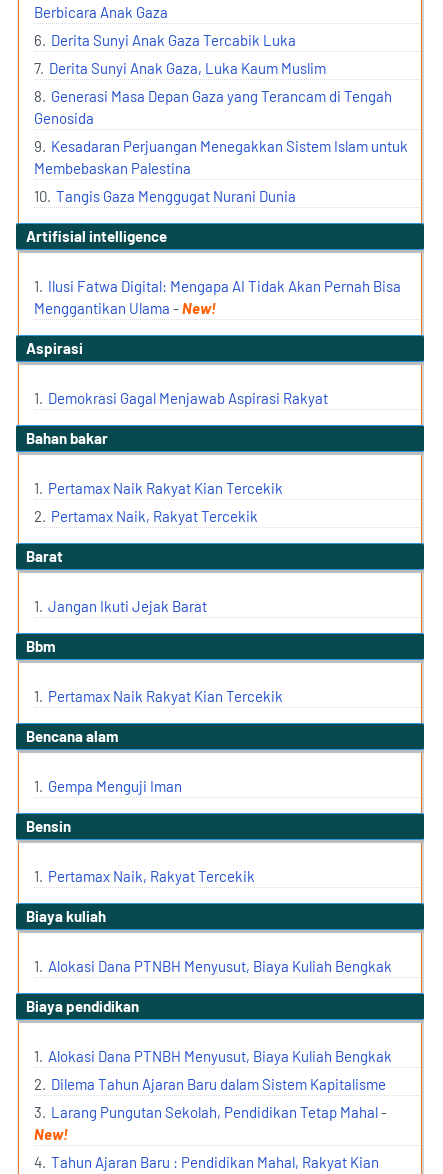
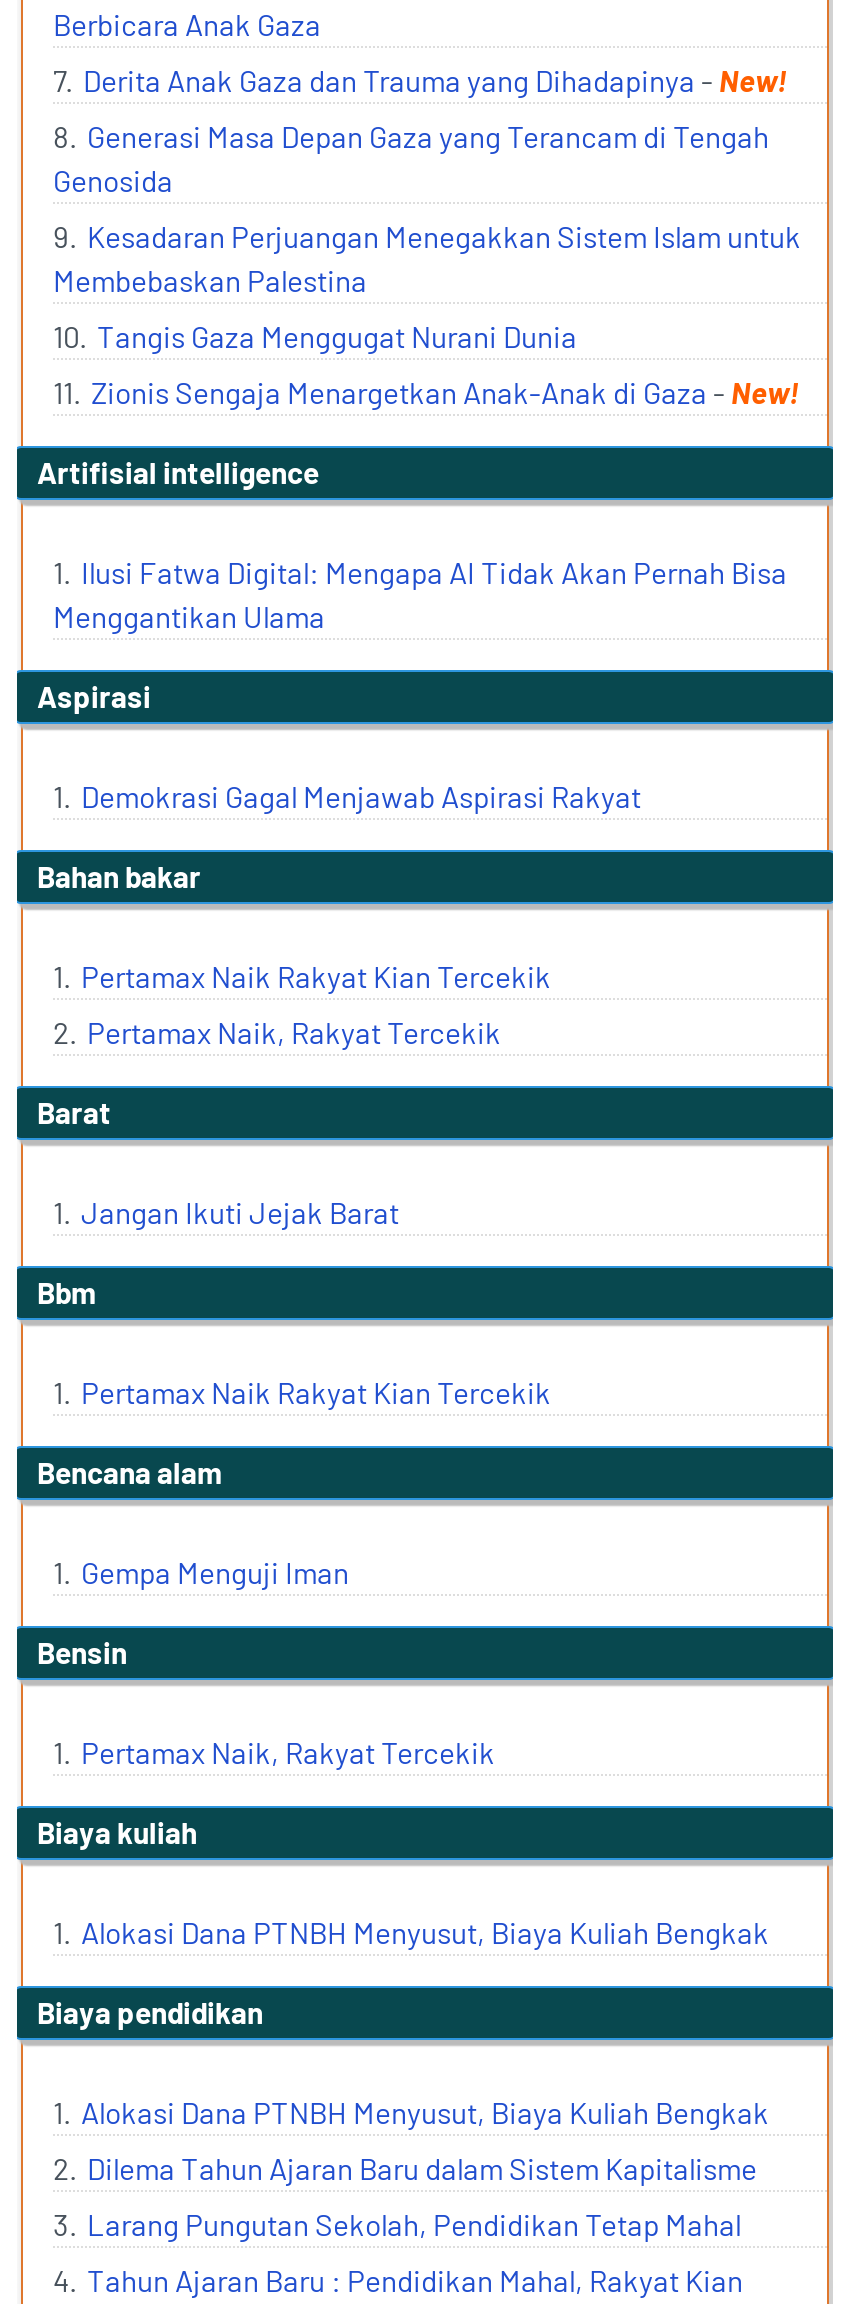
- Derita Sunyi Anak Gaza Tercabik Luka
- Derita Sunyi Anak Gaza, Luka Kaum Muslim
+ Derita Anak Gaza dan Trauma yang Dihadapinya - New!

+ Zionis Sengaja Menargetkan Anak-Anak di Gaza - New!

- Menggantikan Ulama - New!
+ Menggantikan Ulama

- Larang Pungutan Sekolah, Pendidikan Tetap Mahal -
- New!
+ Larang Pungutan Sekolah, Pendidikan Tetap Mahal
